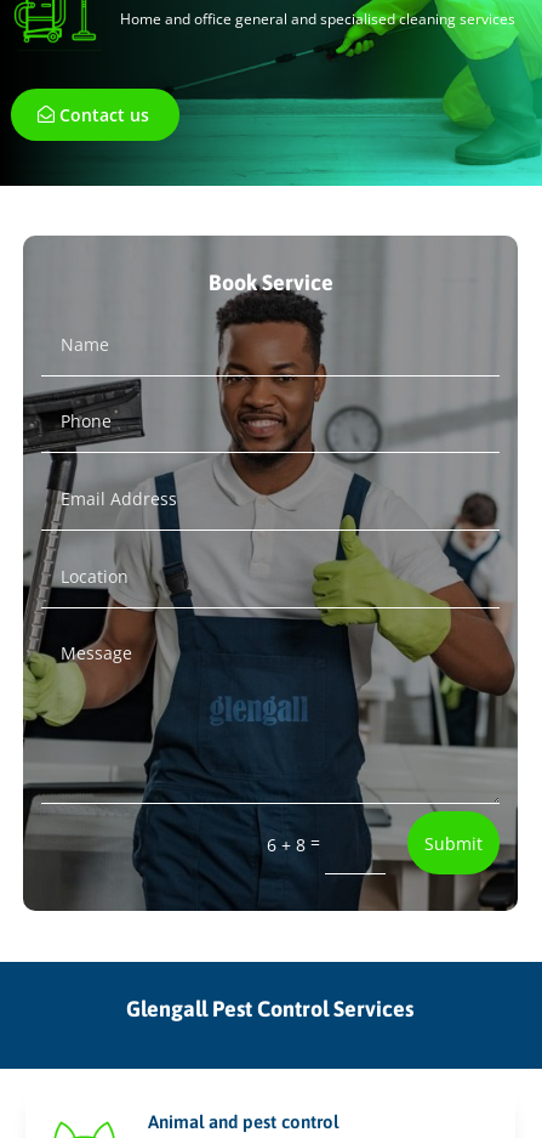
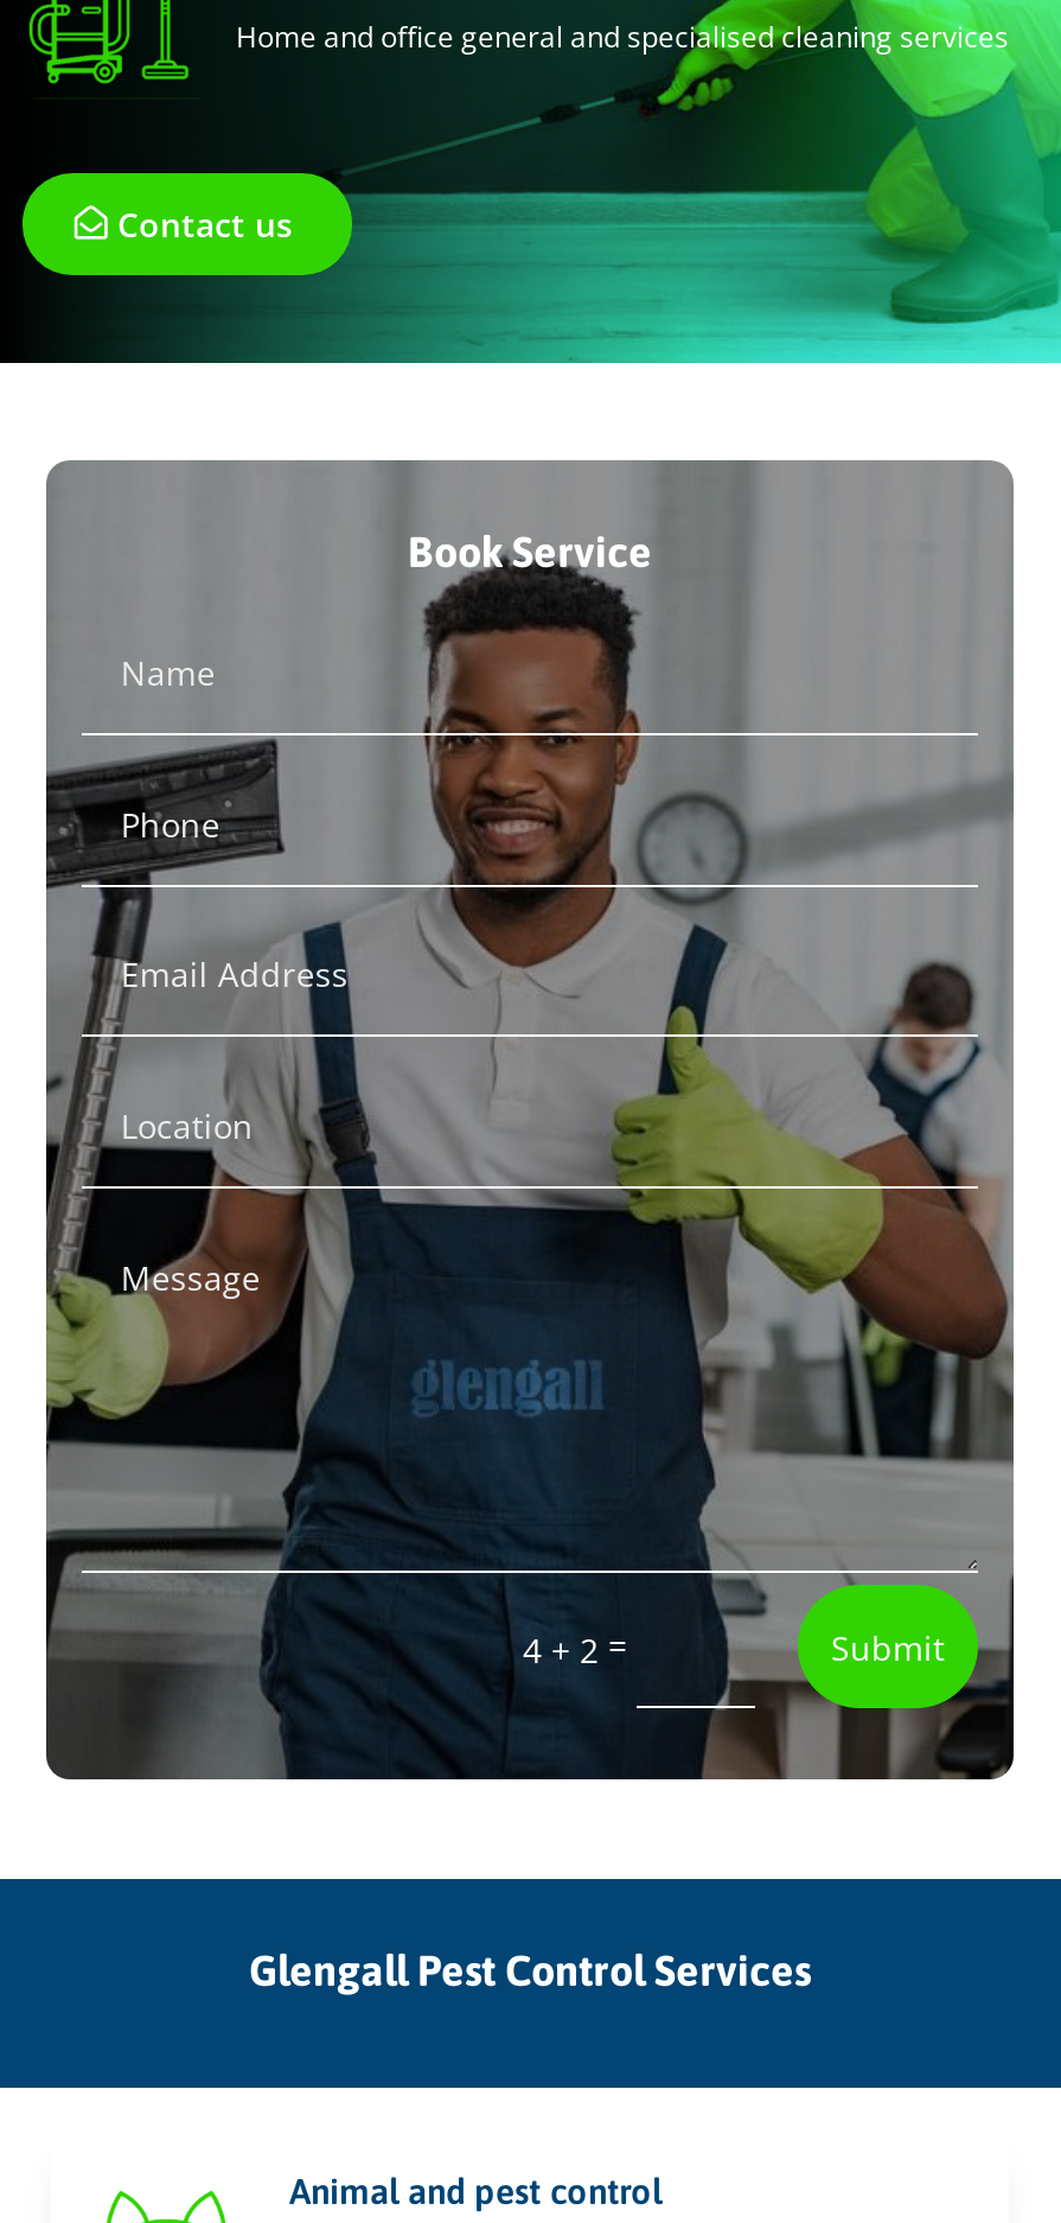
- 6 + 8 =
+ 4 + 2 =
